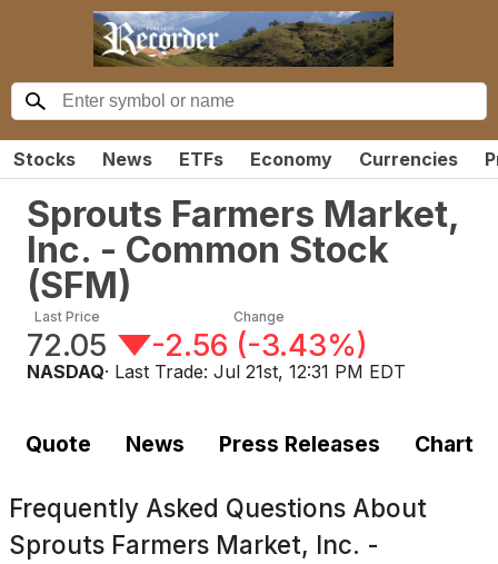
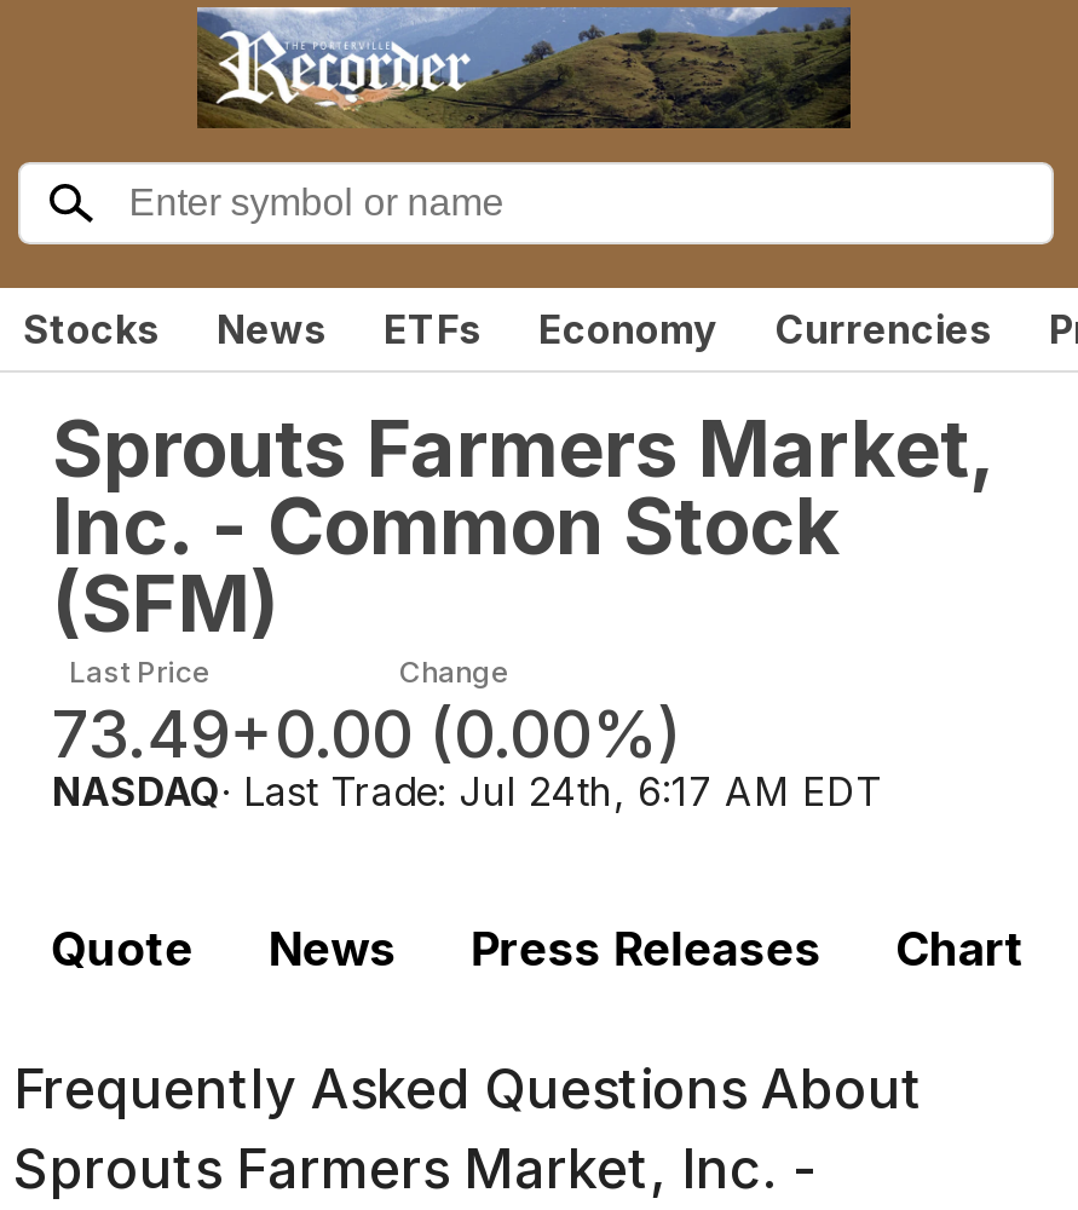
- 72.05
+ 73.49

- -2.56 (-3.43%)
+ +0.00 (0.00%)

- NASDAQ · Last Trade: Jul 21st, 12:31 PM EDT
+ NASDAQ · Last Trade: Jul 24th, 6:17 AM EDT
